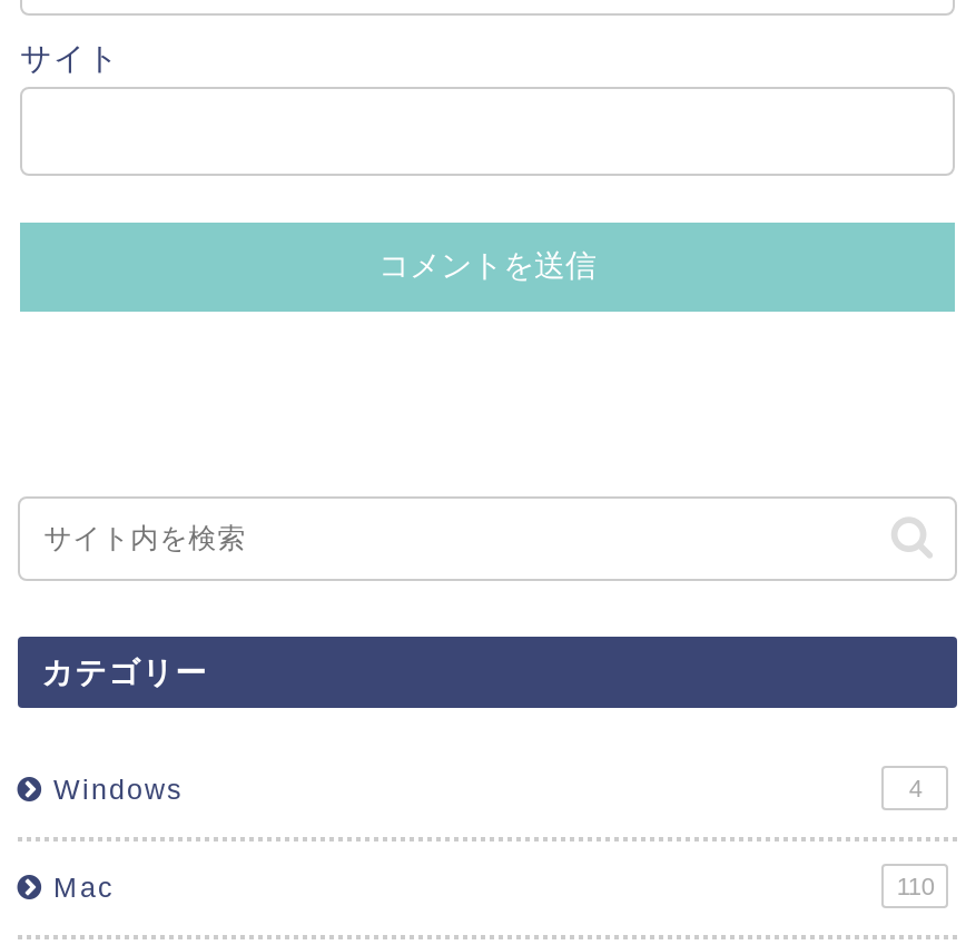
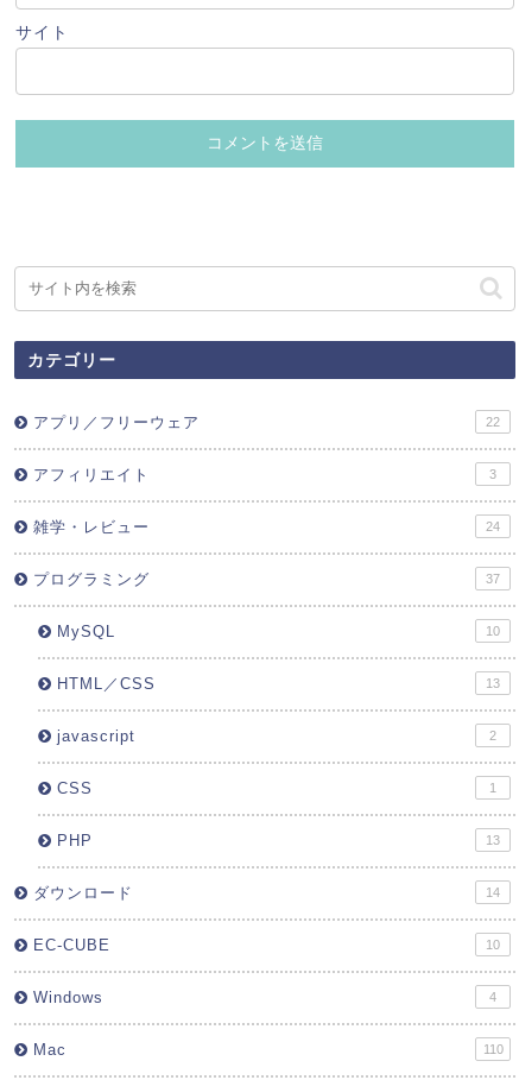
+ アプリ／フリーウェア
+ 22
+ アフィリエイト
+ 3
+ 雑学・レビュー
+ 24
+ プログラミング
+ 37
+ MySQL
+ 10
+ HTML／CSS
+ 13
+ javascript
+ 2
+ CSS
+ 1
+ PHP
+ 13
+ ダウンロード
+ 14
+ EC-CUBE
+ 10
